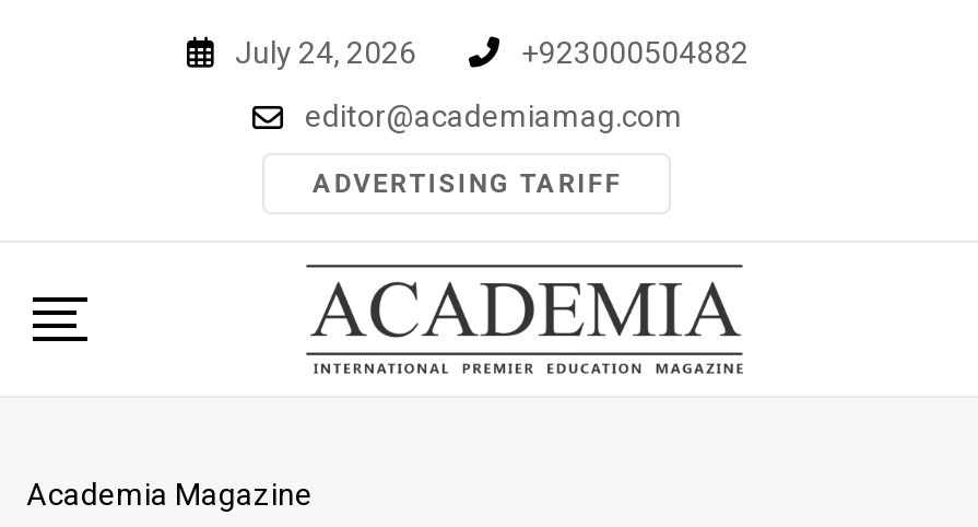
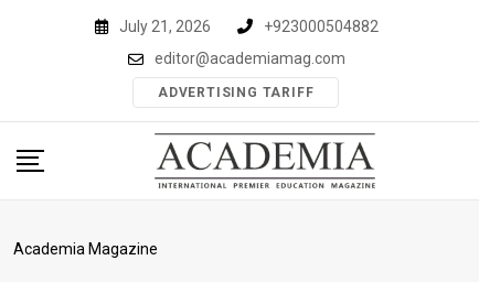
- July 24, 2026
+ July 21, 2026
